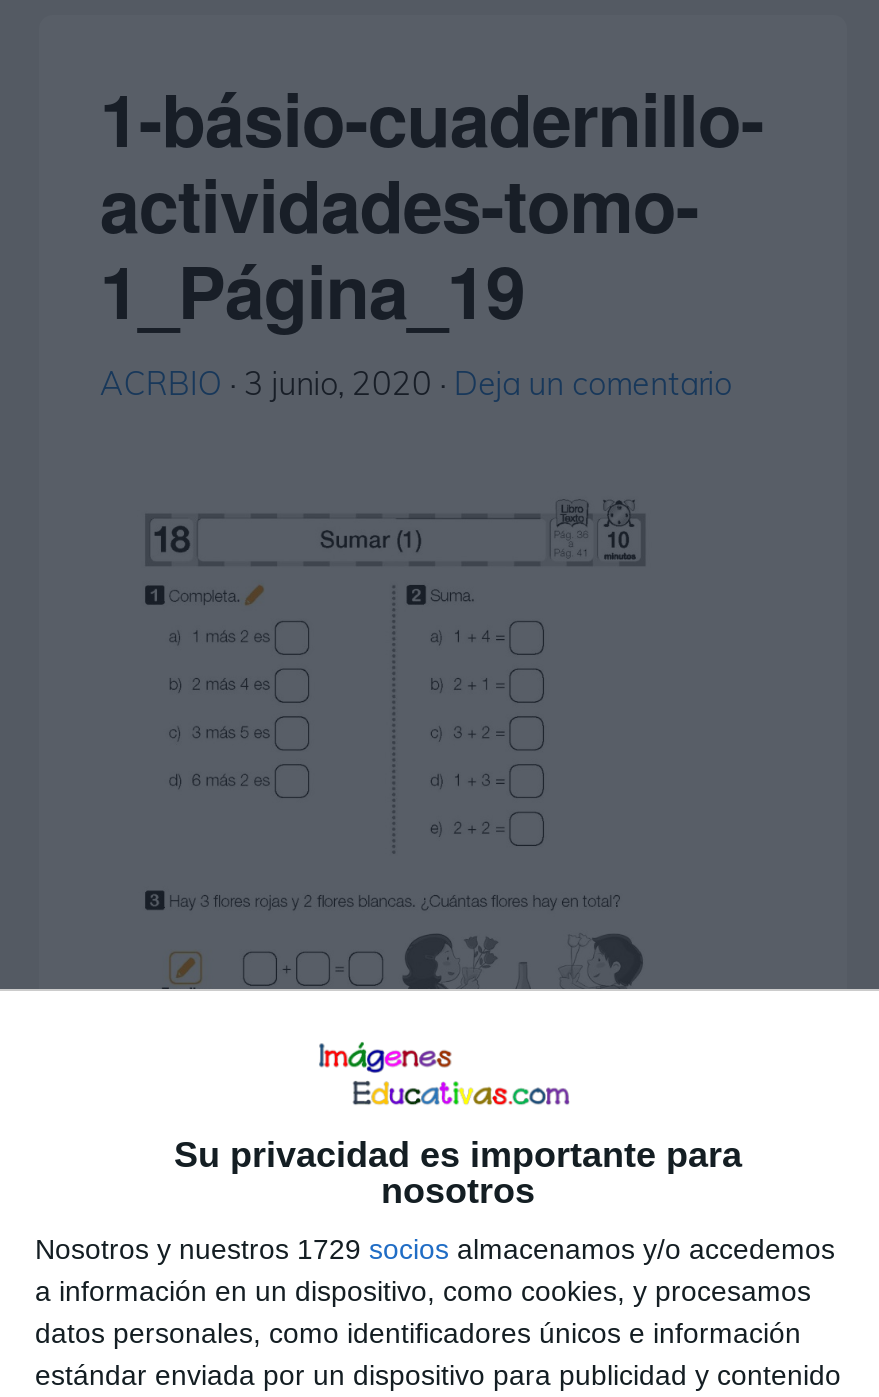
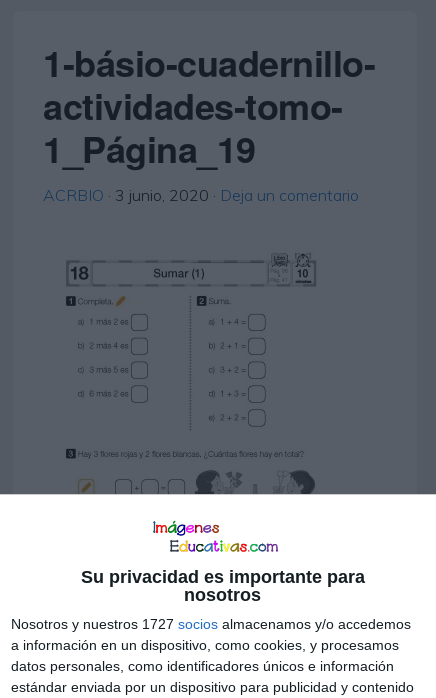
- Nosotros y nuestros 1729 socios almacenamos y/o accedemos
+ Nosotros y nuestros 1727 socios almacenamos y/o accedemos
